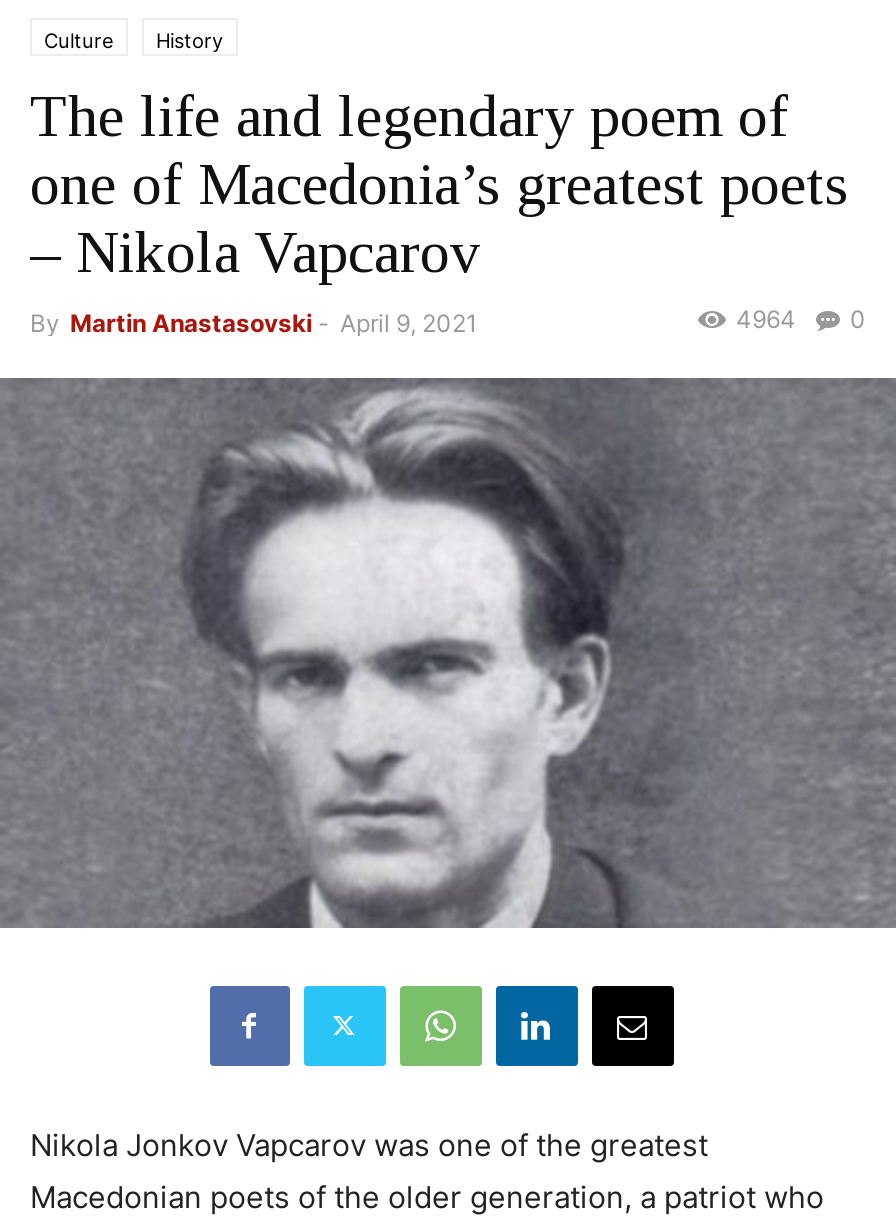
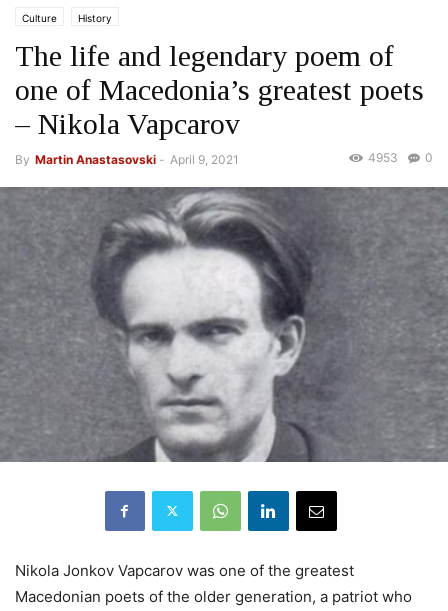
- 4964 0
+ 4953 0
